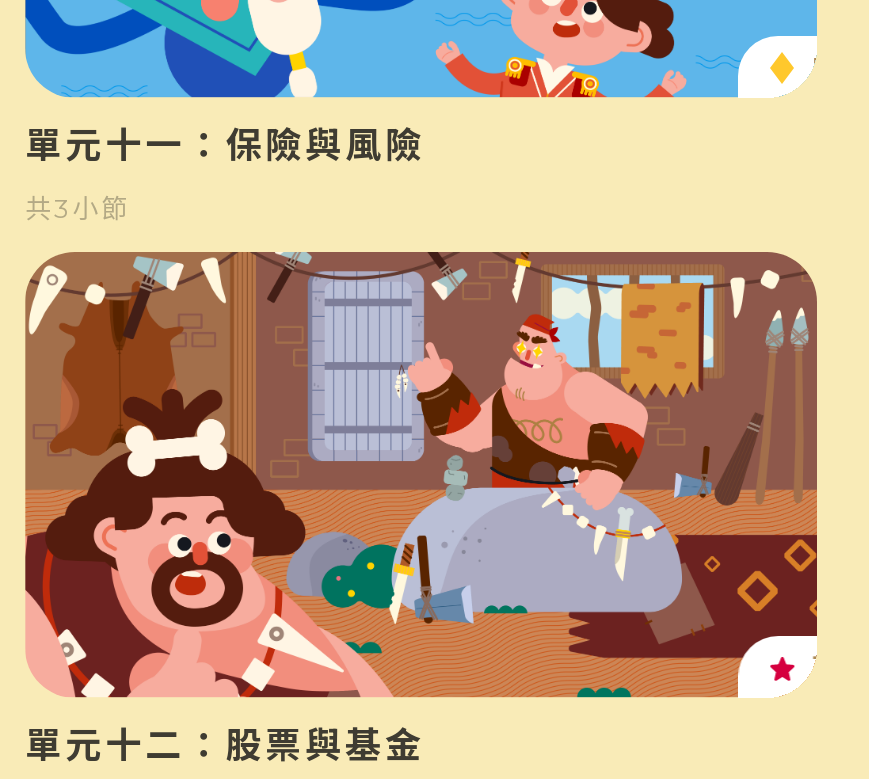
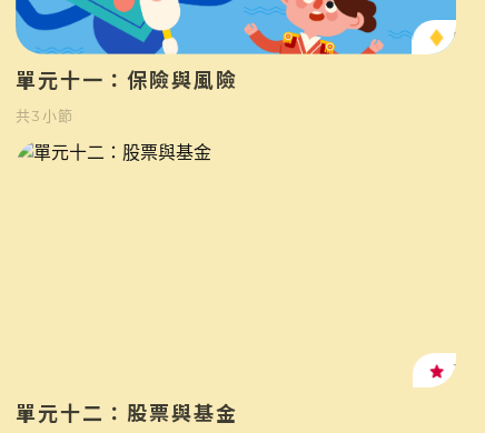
- [image]
